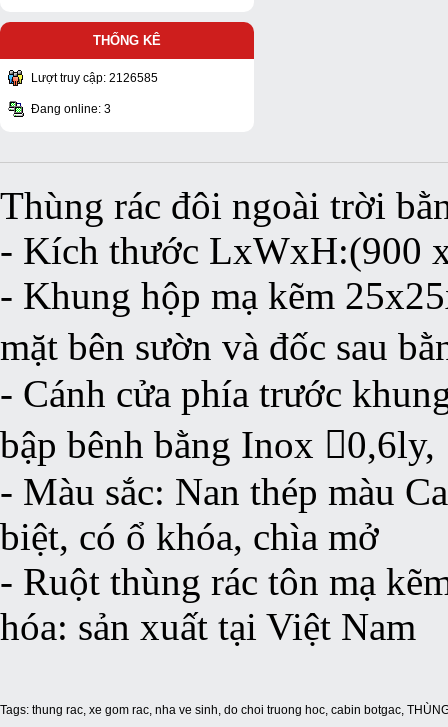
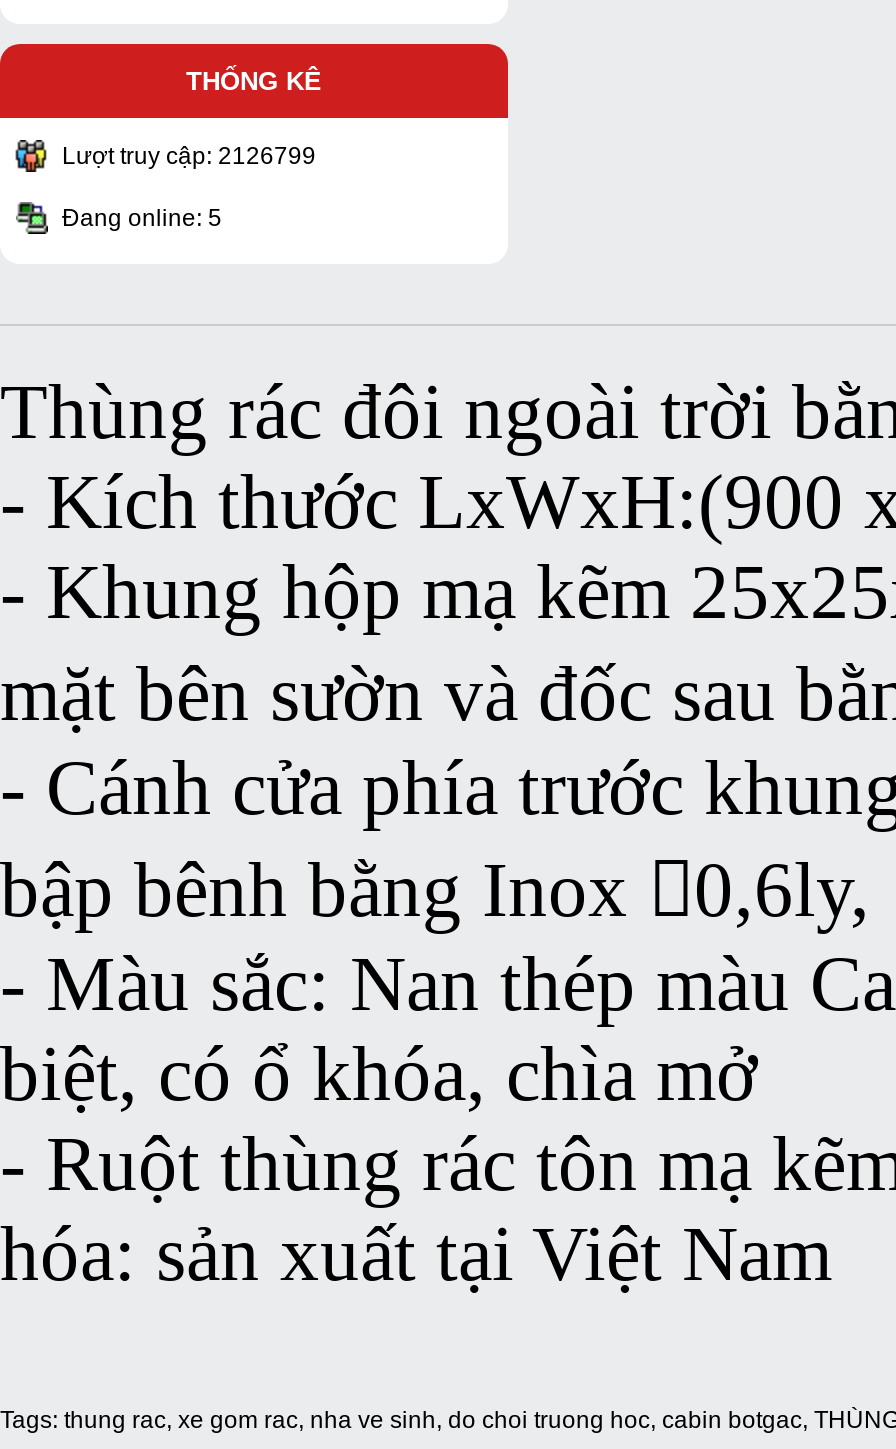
- Lượt truy cập: 2126585
+ Lượt truy cập: 2126799

- Đang online: 3
+ Đang online: 5
